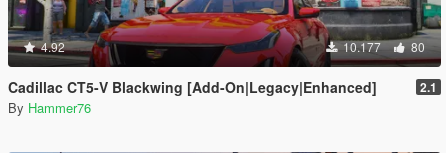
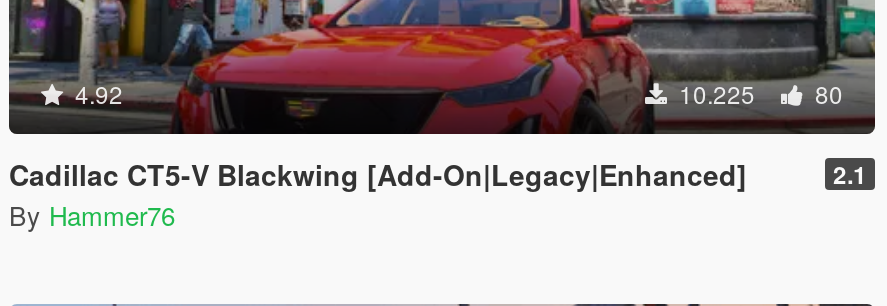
- 10.177 80
+ 10.225 80
